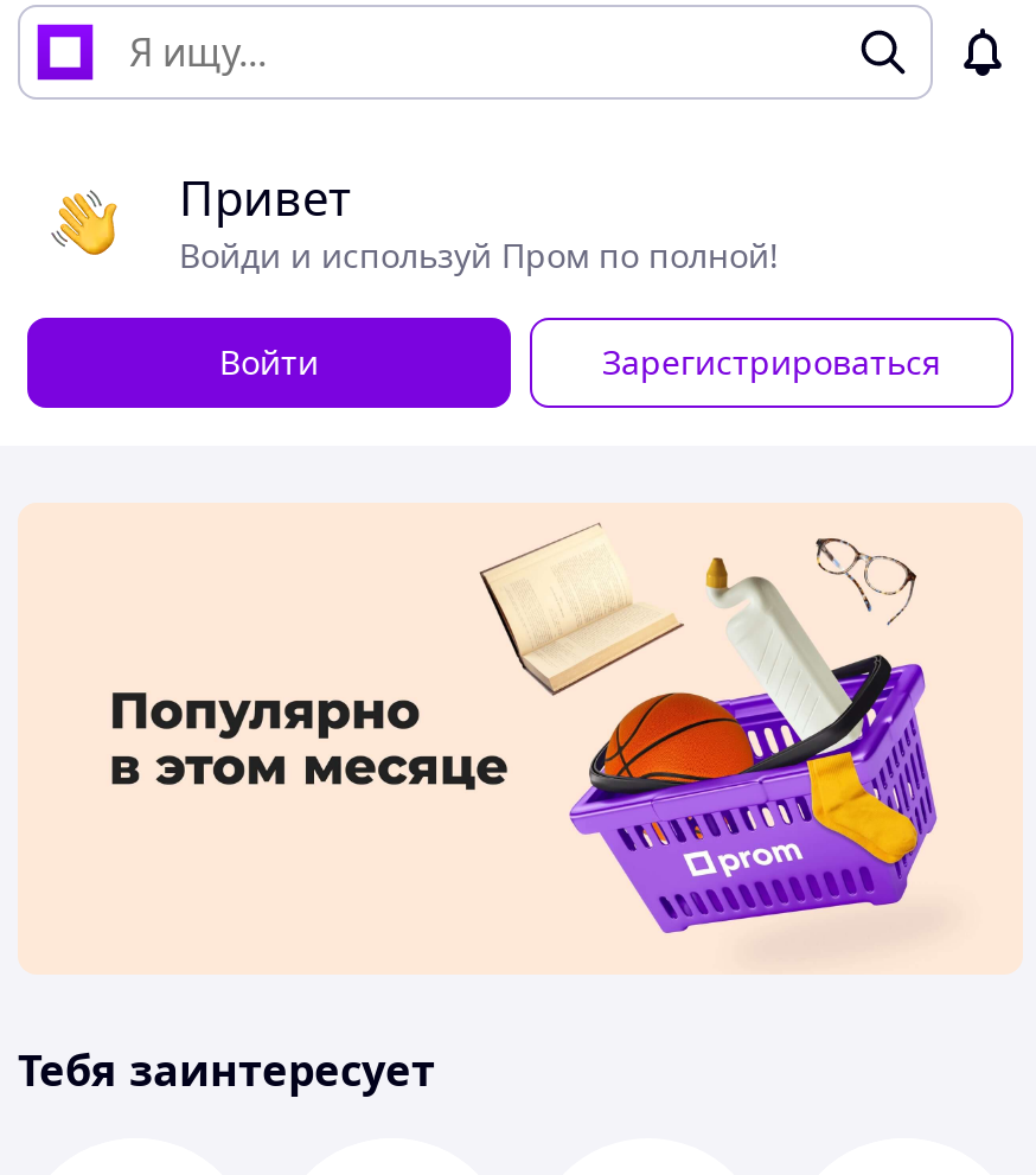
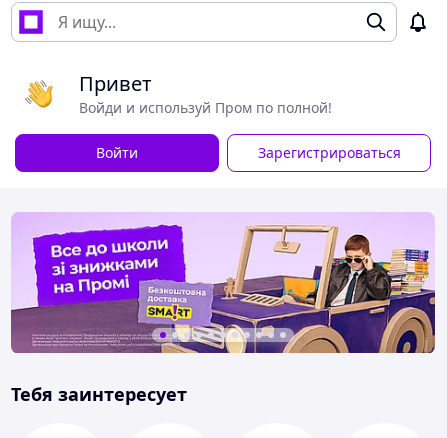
- [image]
+ [image]
